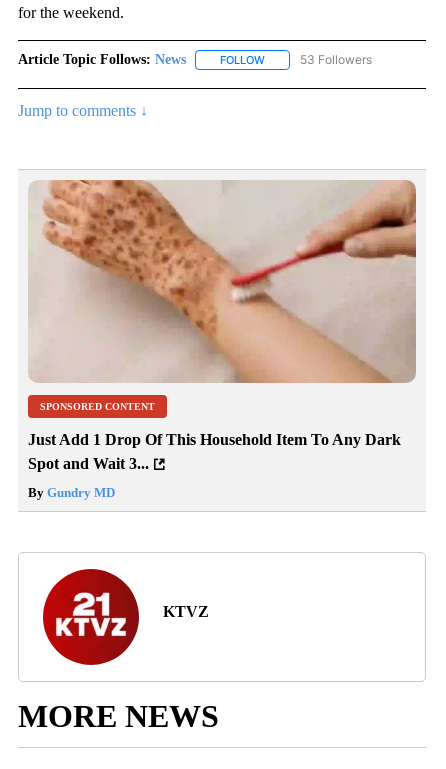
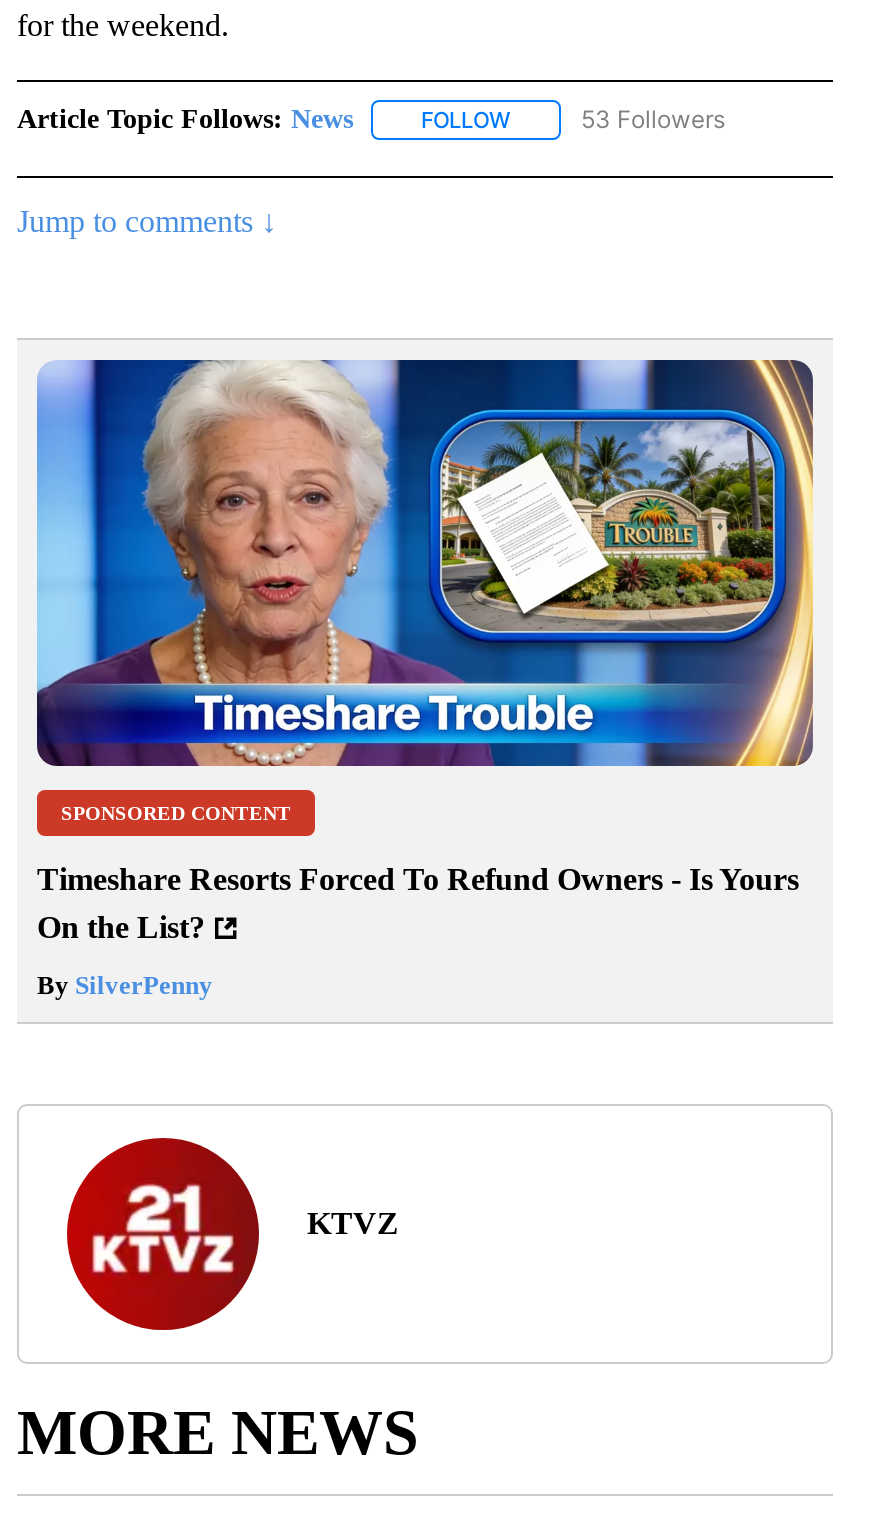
- [image]
+ [image]

- Just Add 1 Drop Of This Household Item To Any Dark
- Spot and Wait 3...
+ Timeshare Resorts Forced To Refund Owners - Is Yours
+ On the List?

- By Gundry MD
+ By SilverPenny
